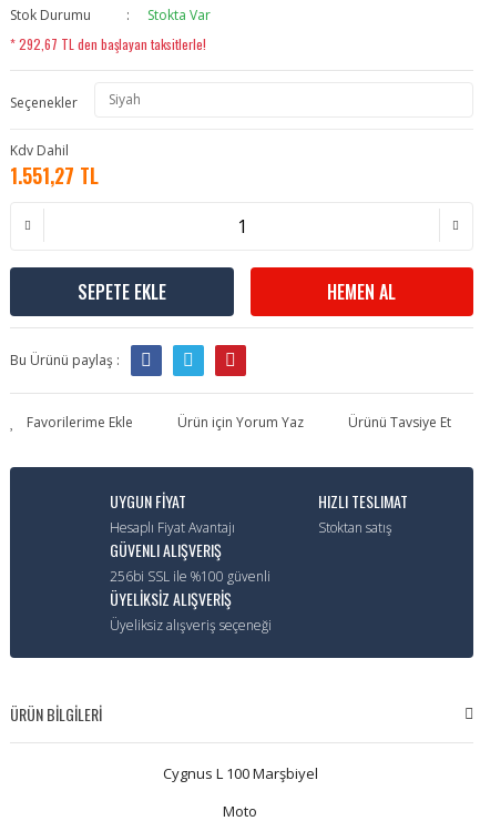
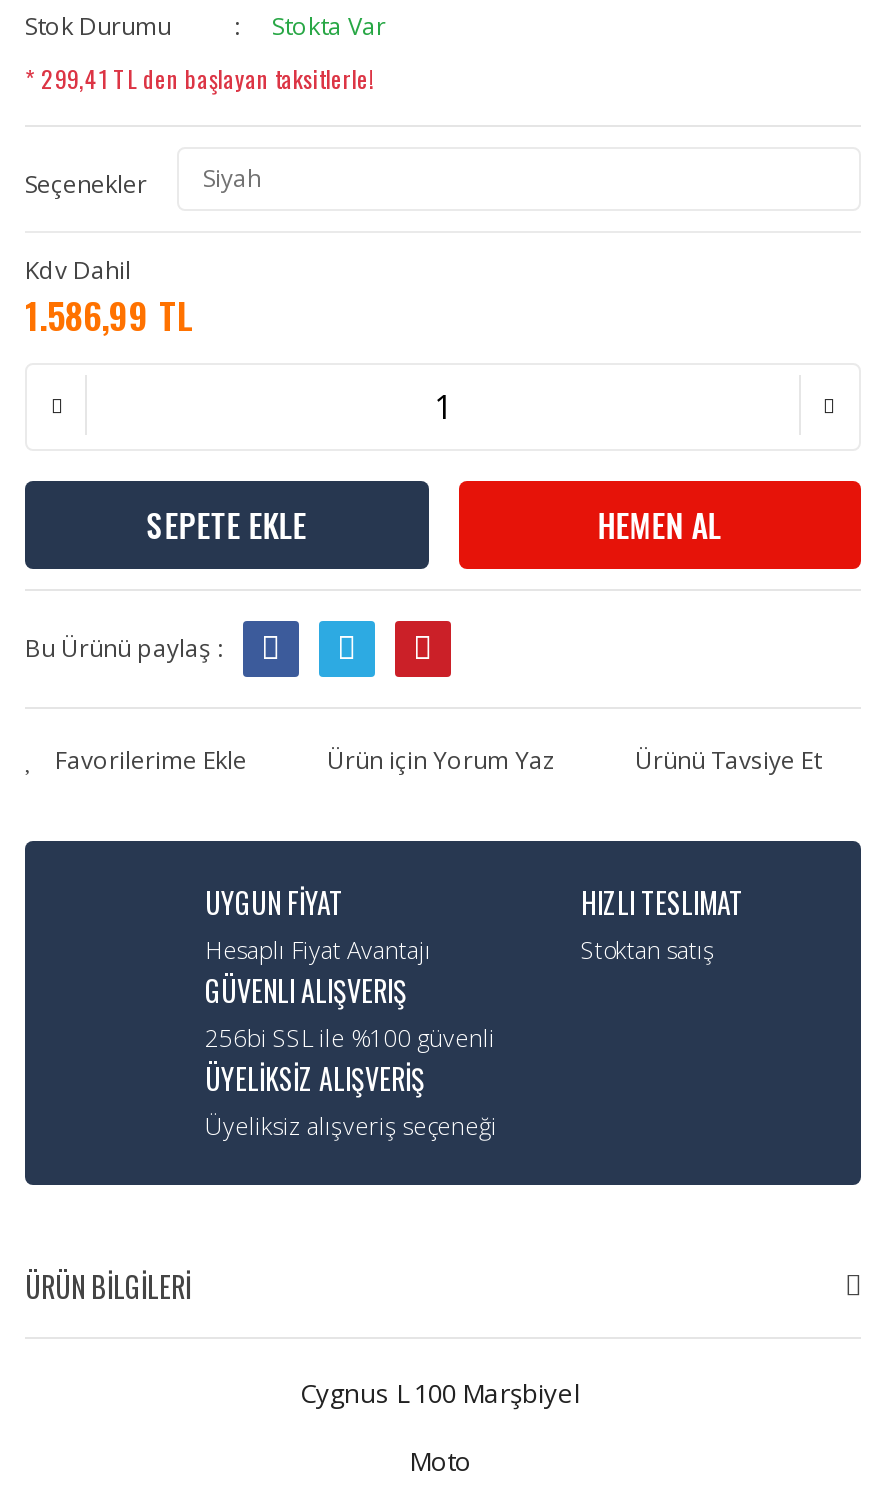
- * 292,67 TL den başlayan taksitlerle!
+ * 299,41 TL den başlayan taksitlerle!

- 1.551,27 TL
+ 1.586,99 TL
